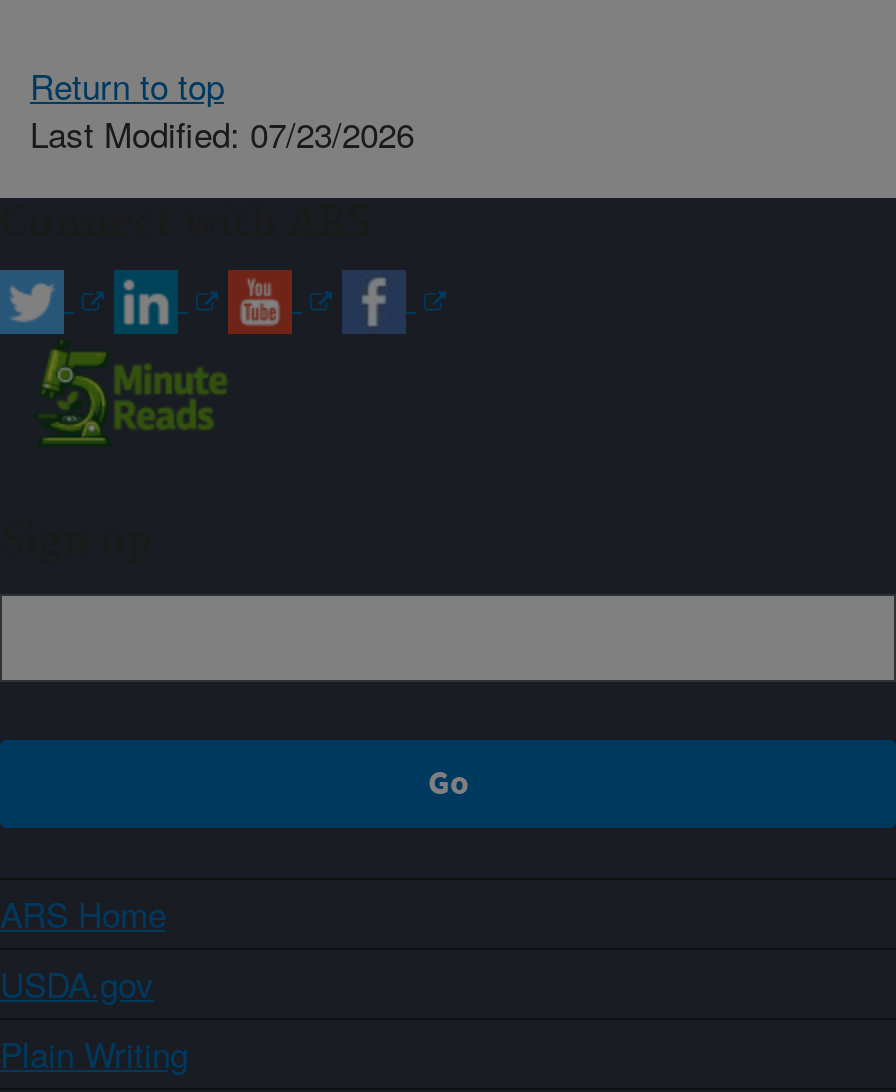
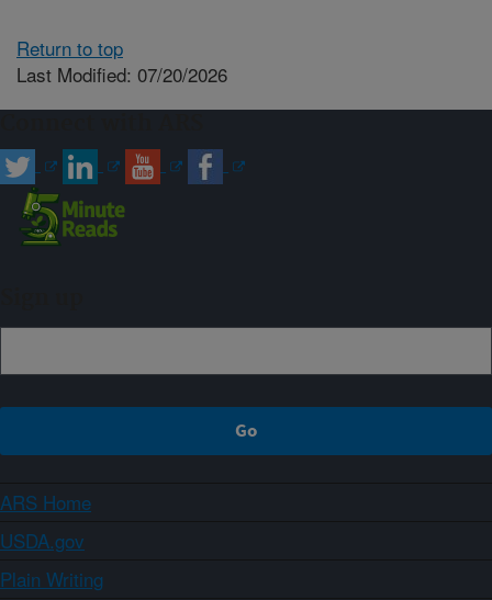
- Last Modified: 07/23/2026
+ Last Modified: 07/20/2026
